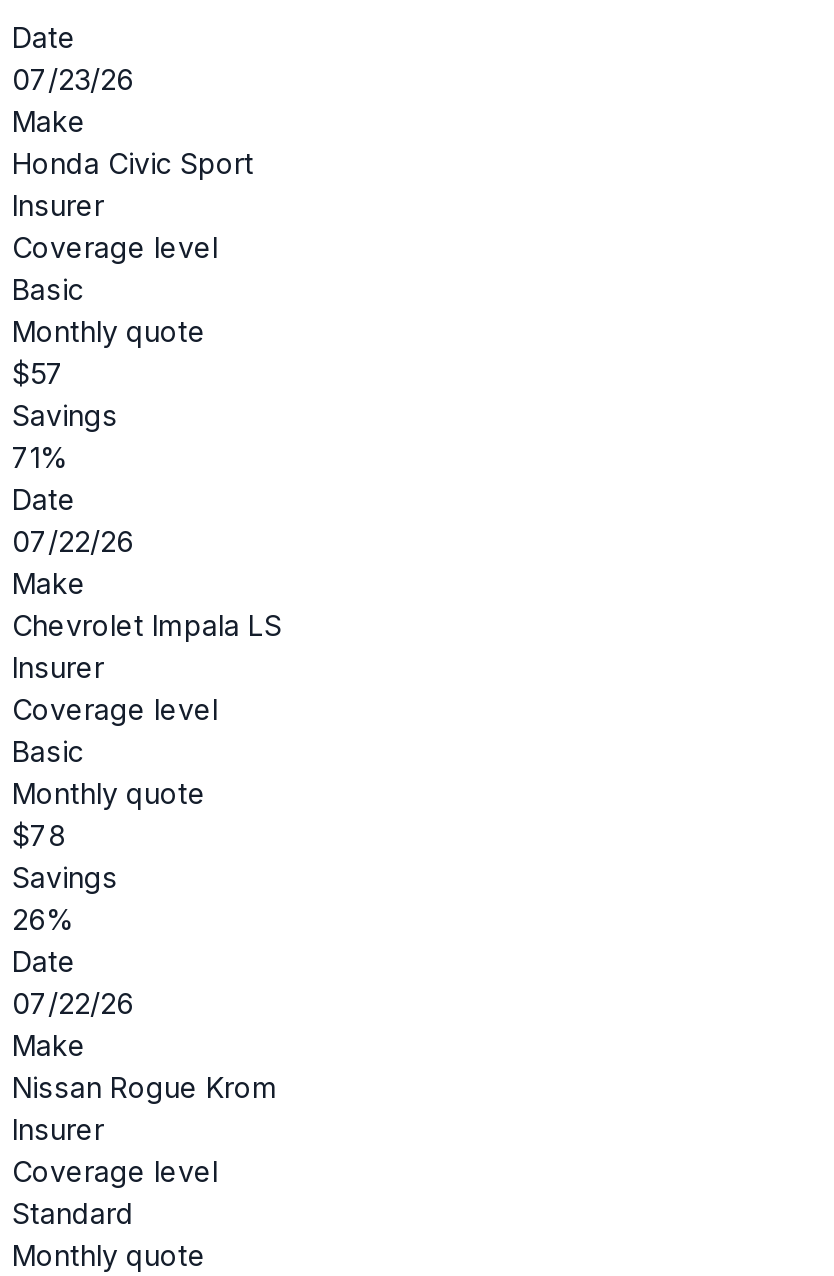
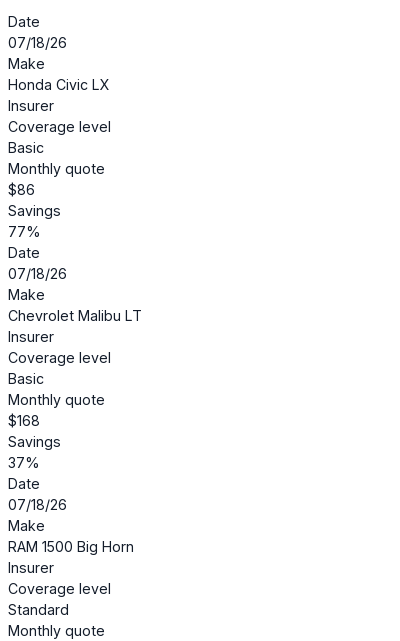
- 07/23/26
+ 07/18/26

- Honda Civic Sport
+ Honda Civic LX

- $57
+ $86

- 71%
+ 77%

- 07/22/26
+ 07/18/26

- Chevrolet Impala LS
+ Chevrolet Malibu LT

- $78
+ $168

- 26%
+ 37%

- 07/22/26
+ 07/18/26

- Nissan Rogue Krom
+ RAM 1500 Big Horn
